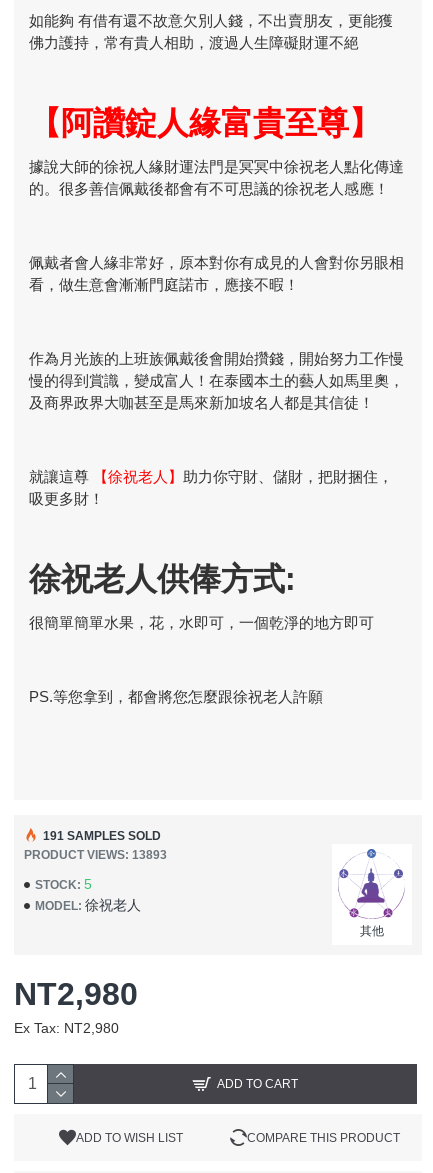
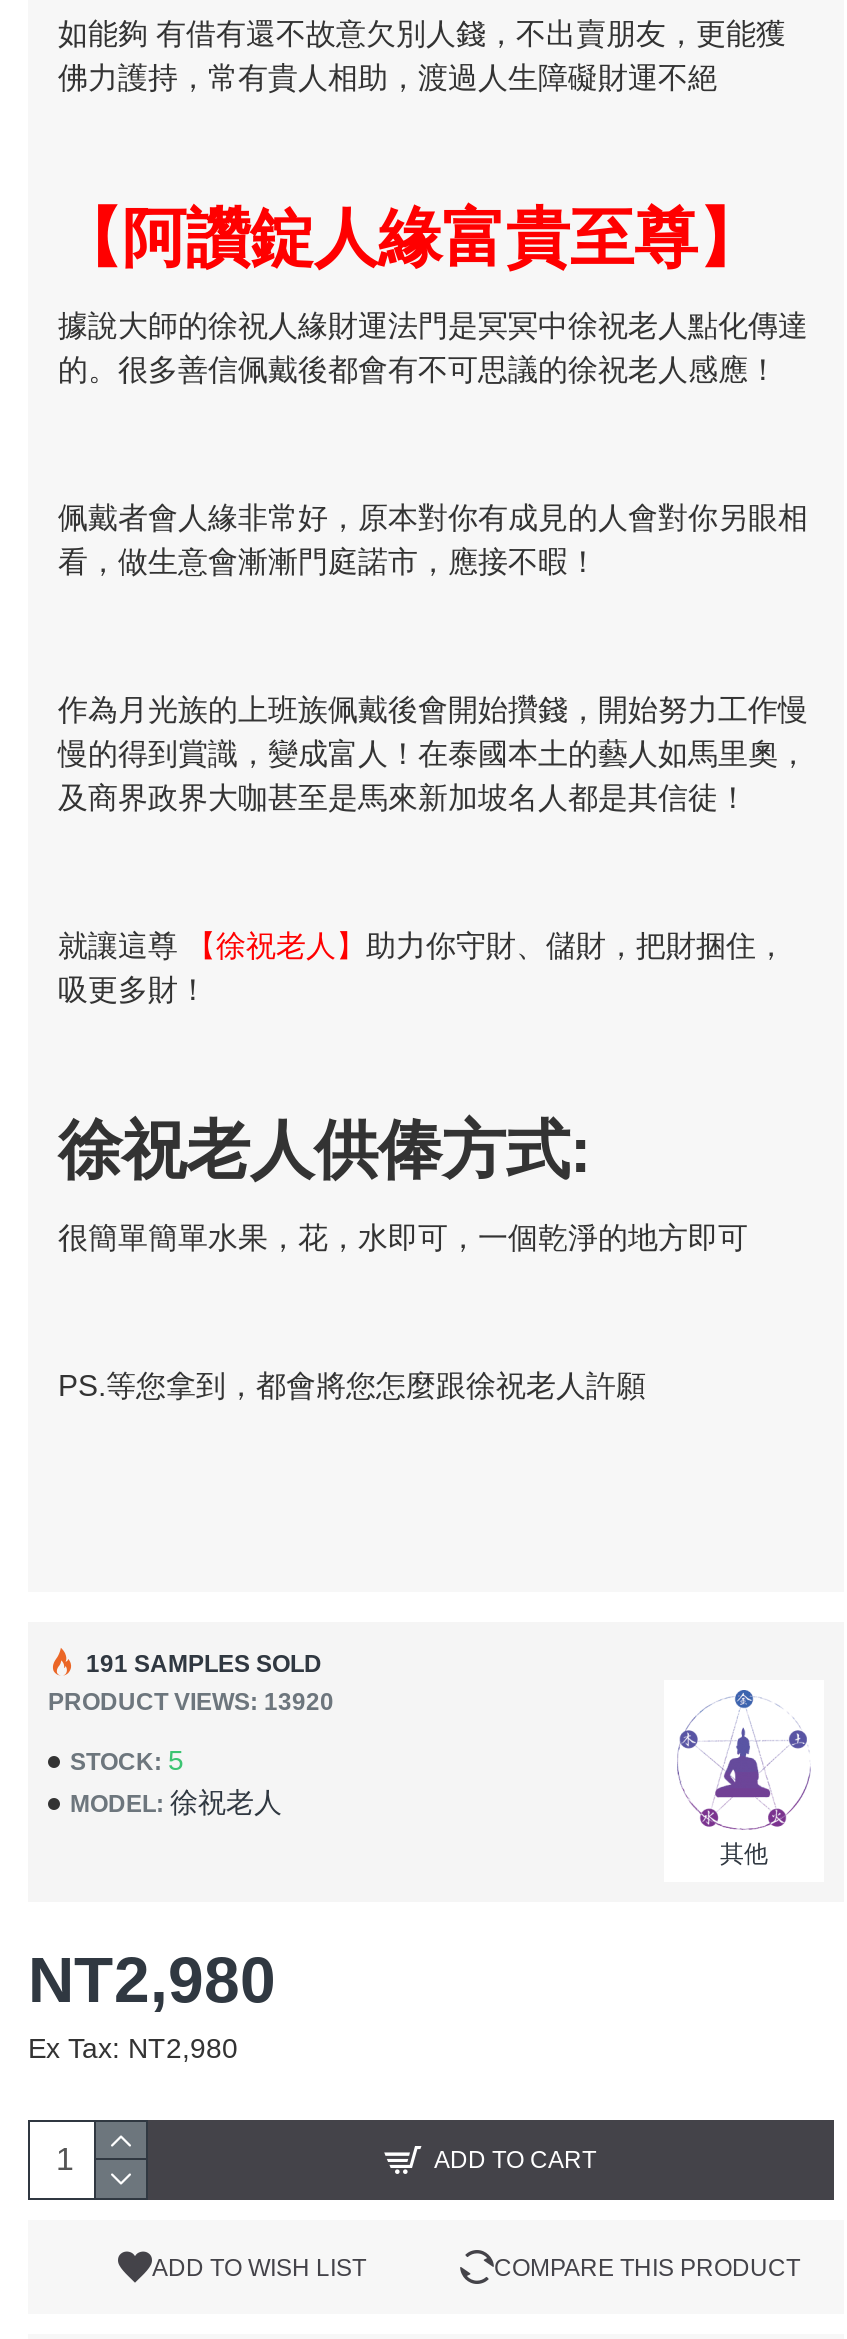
- PRODUCT VIEWS: 13893
+ PRODUCT VIEWS: 13920
